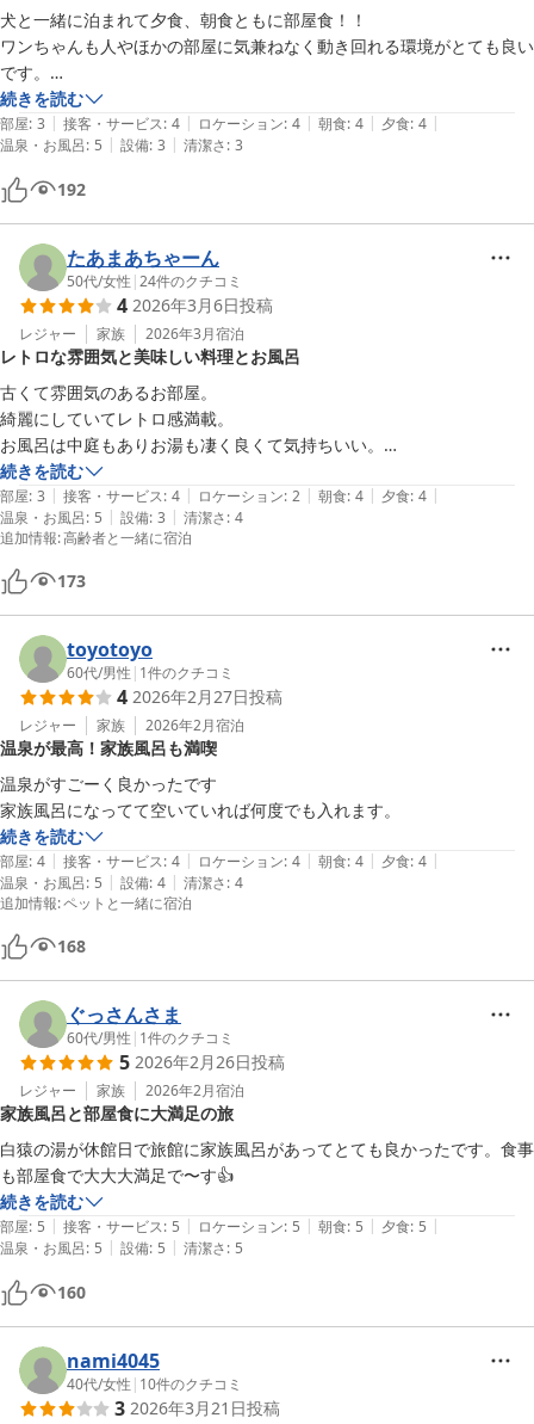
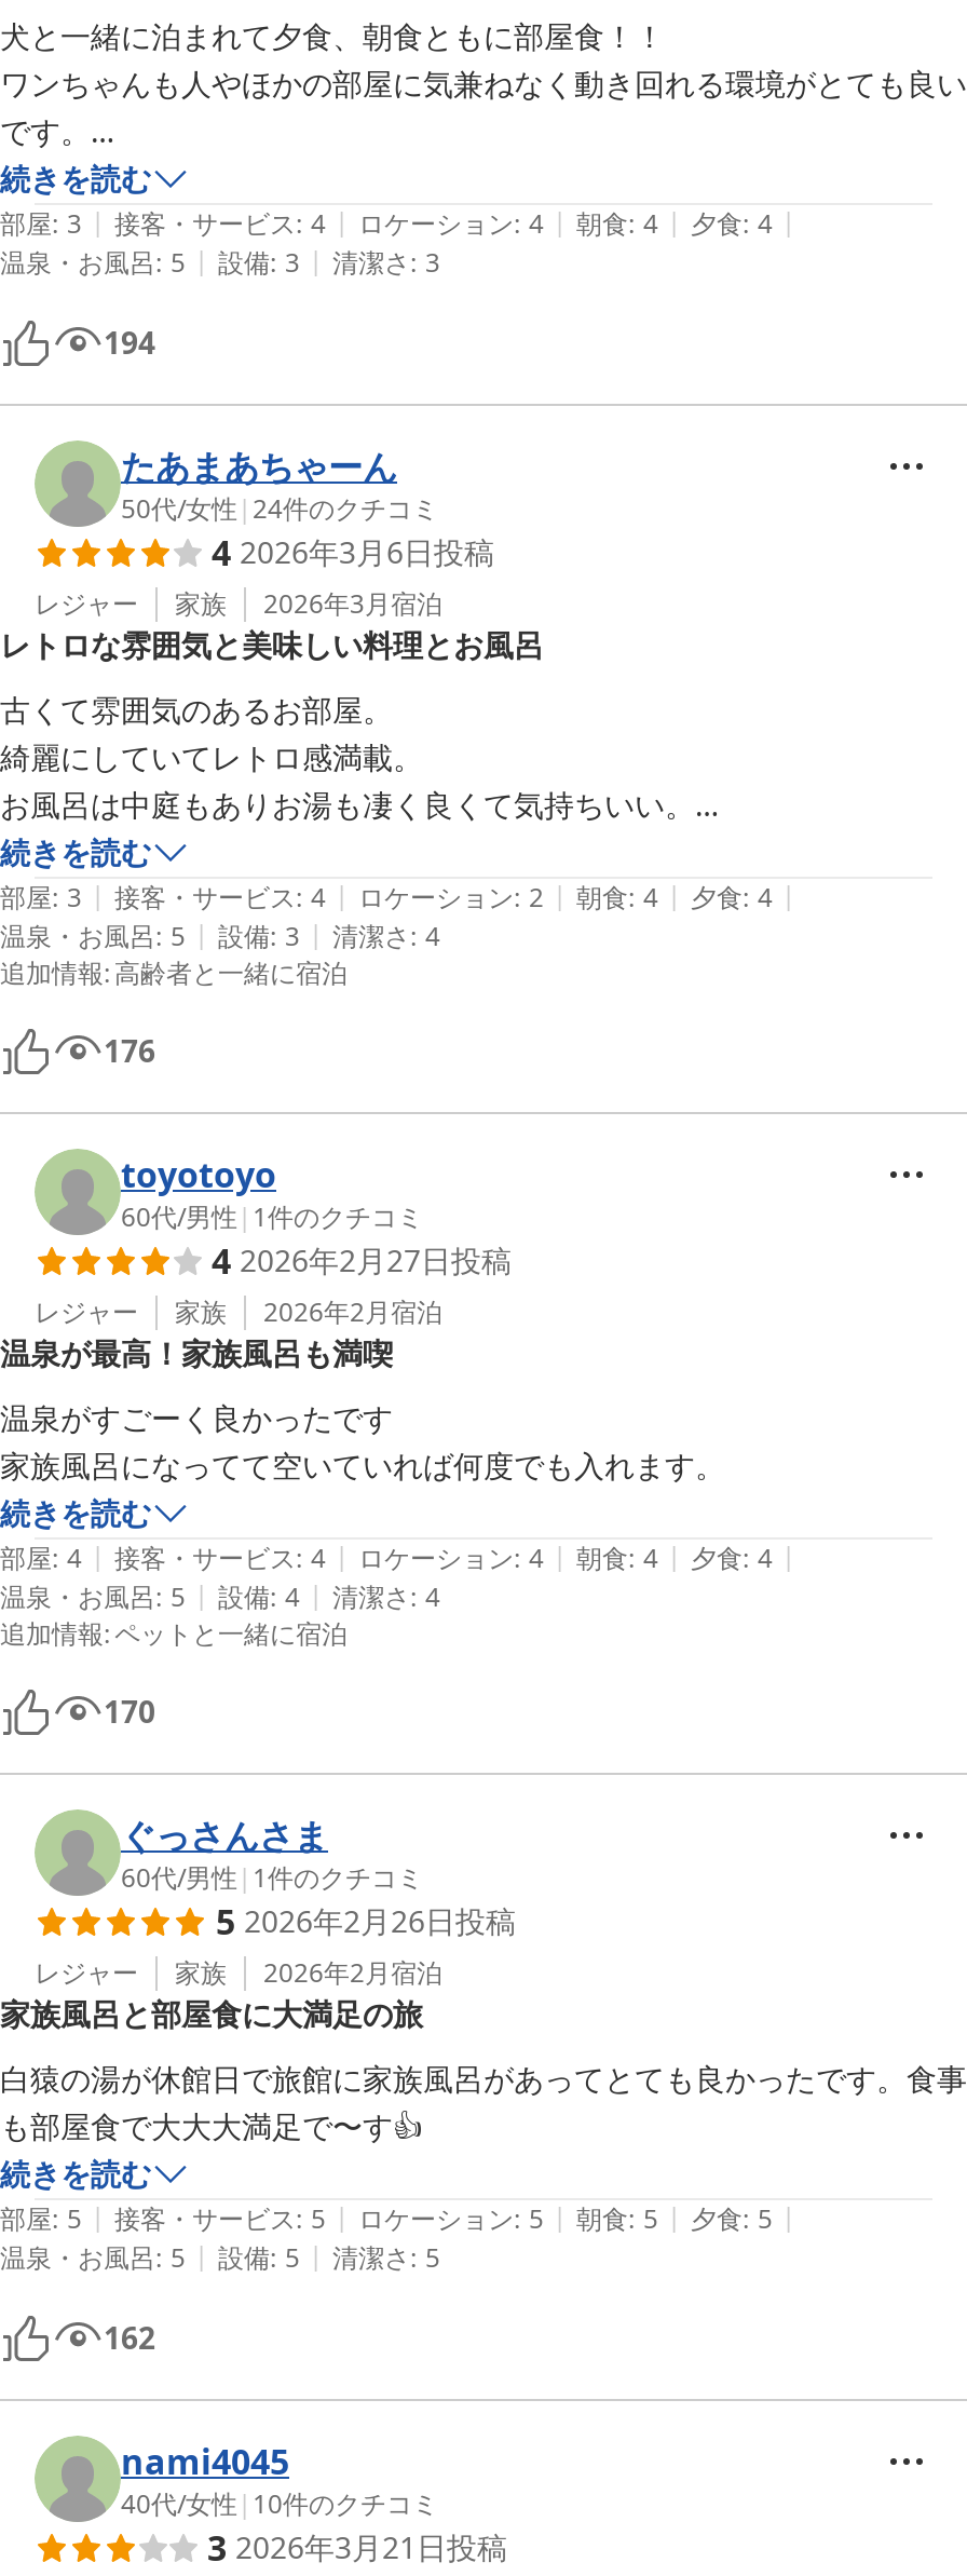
- 192
+ 194

- 173
+ 176

- 168
+ 170

- 160
+ 162
